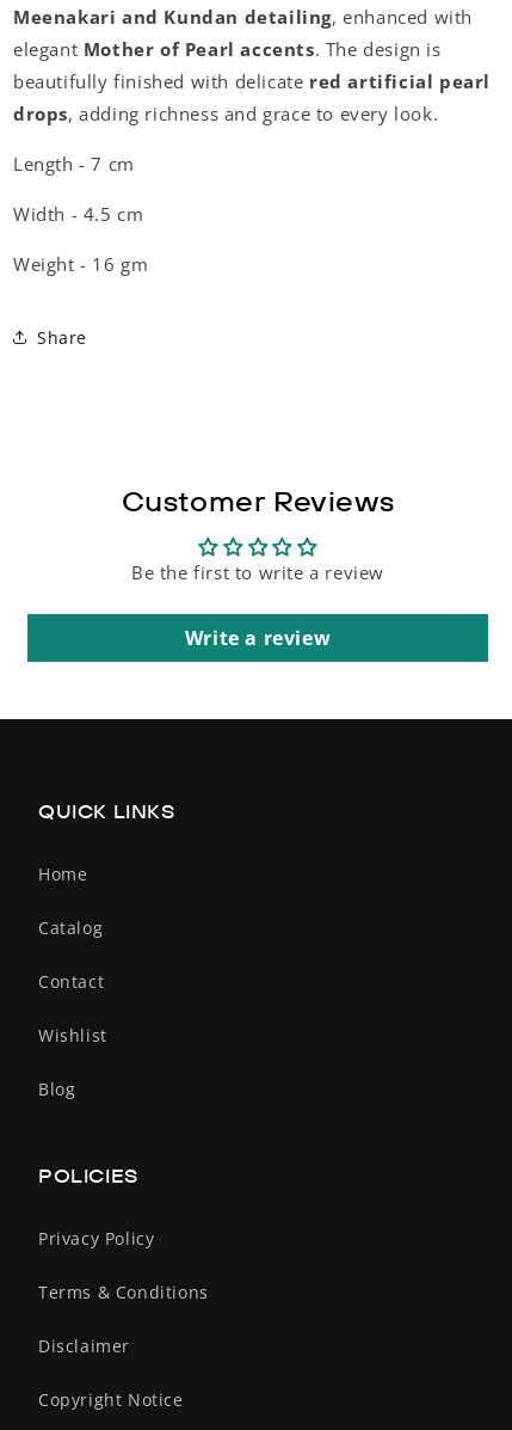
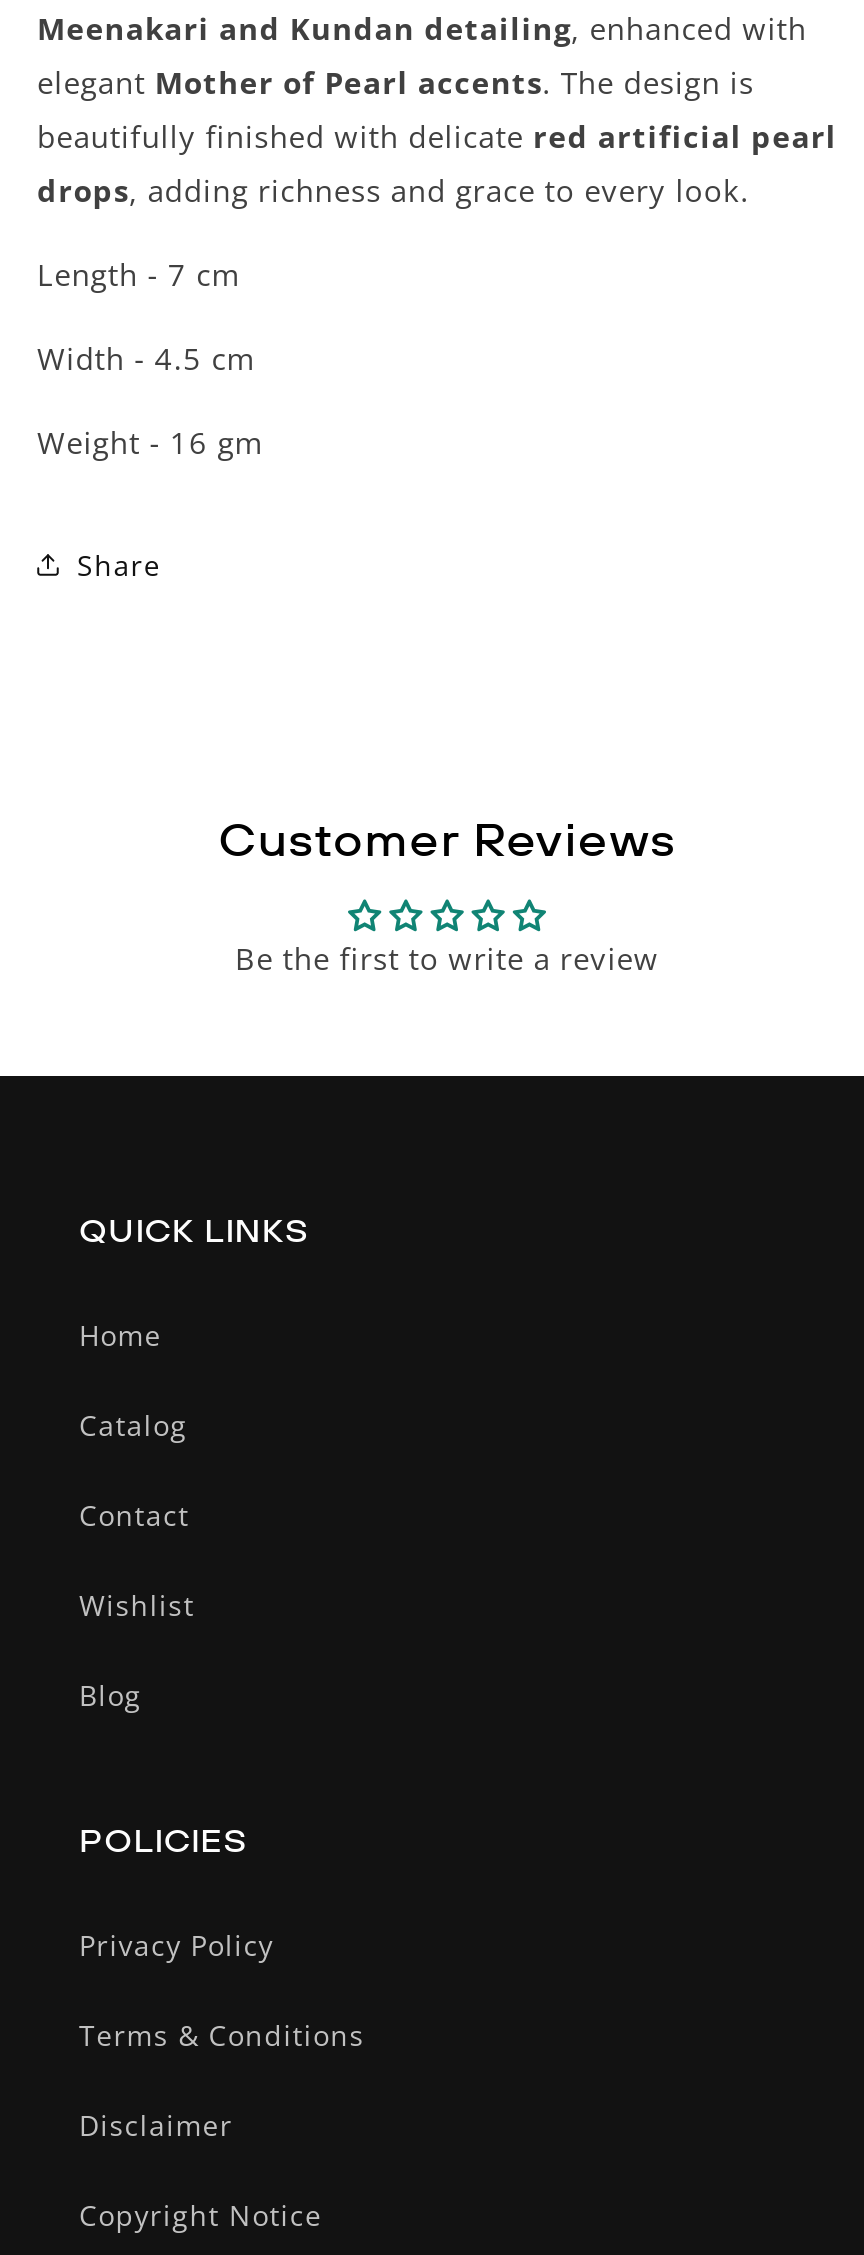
- Write a review
